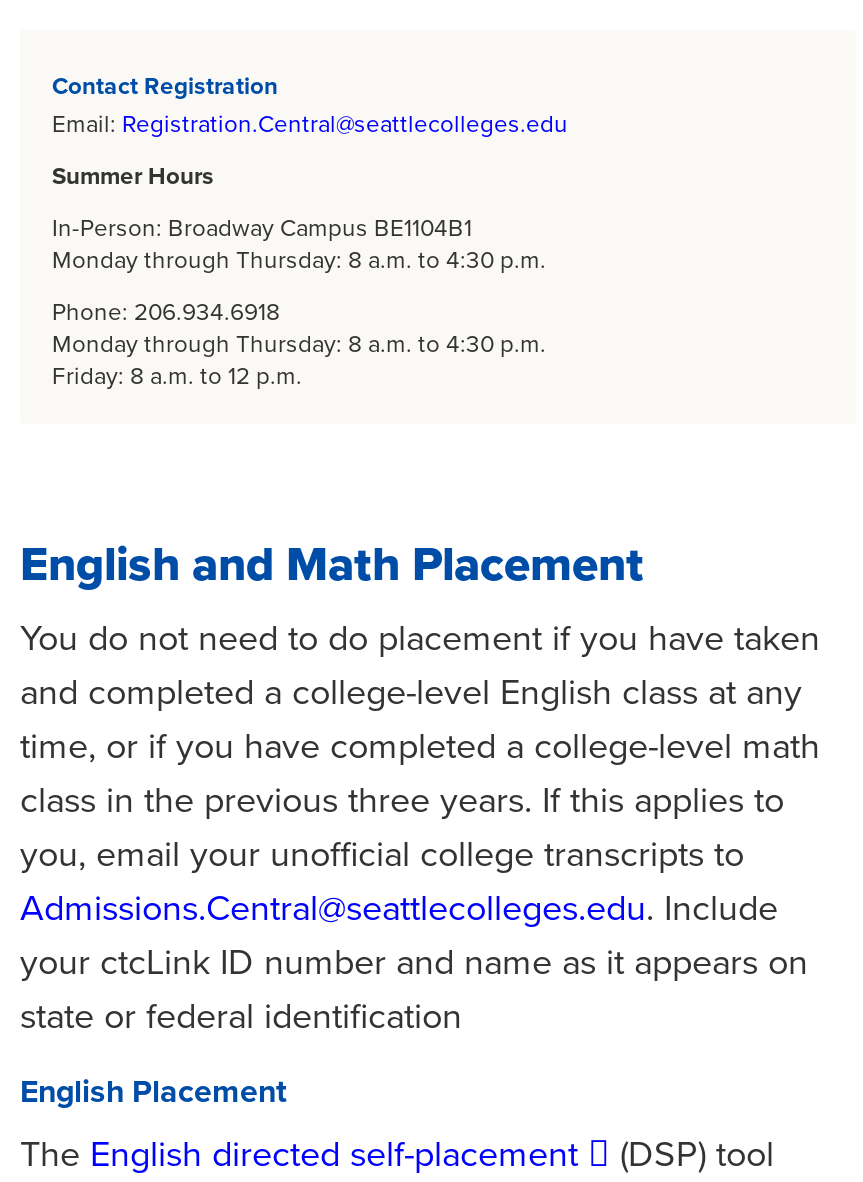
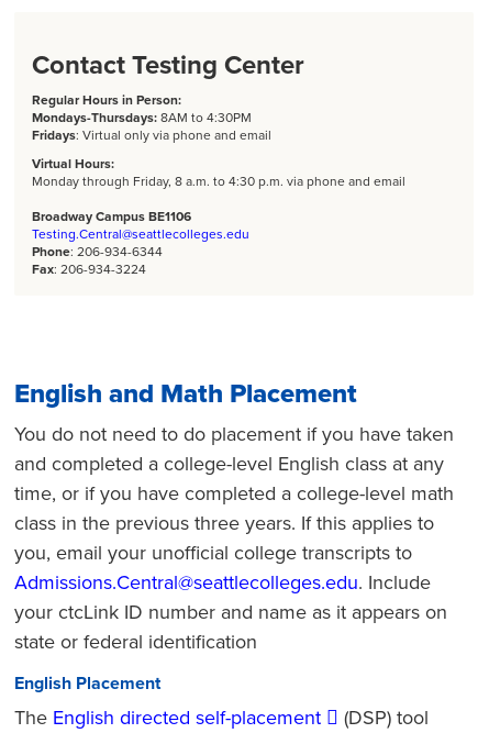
- Contact Registration
- Email: Registration.Central@seattlecolleges.edu
- Summer Hours
- In-Person: Broadway Campus BE1104B1
- Monday through Thursday: 8 a.m. to 4:30 p.m.
- Phone: 206.934.6918
- Monday through Thursday: 8 a.m. to 4:30 p.m.
- Friday: 8 a.m. to 12 p.m.
+ Contact Testing Center
+ Regular Hours in Person:
+ Mondays-Thursdays: 8AM to 4:30PM
+ Fridays: Virtual only via phone and email
+ Virtual Hours:
+ Monday through Friday, 8 a.m. to 4:30 p.m. via phone and email
+ Broadway Campus BE1106
+ Testing.Central@seattlecolleges.edu
+ Phone: 206-934-6344
+ Fax: 206-934-3224
